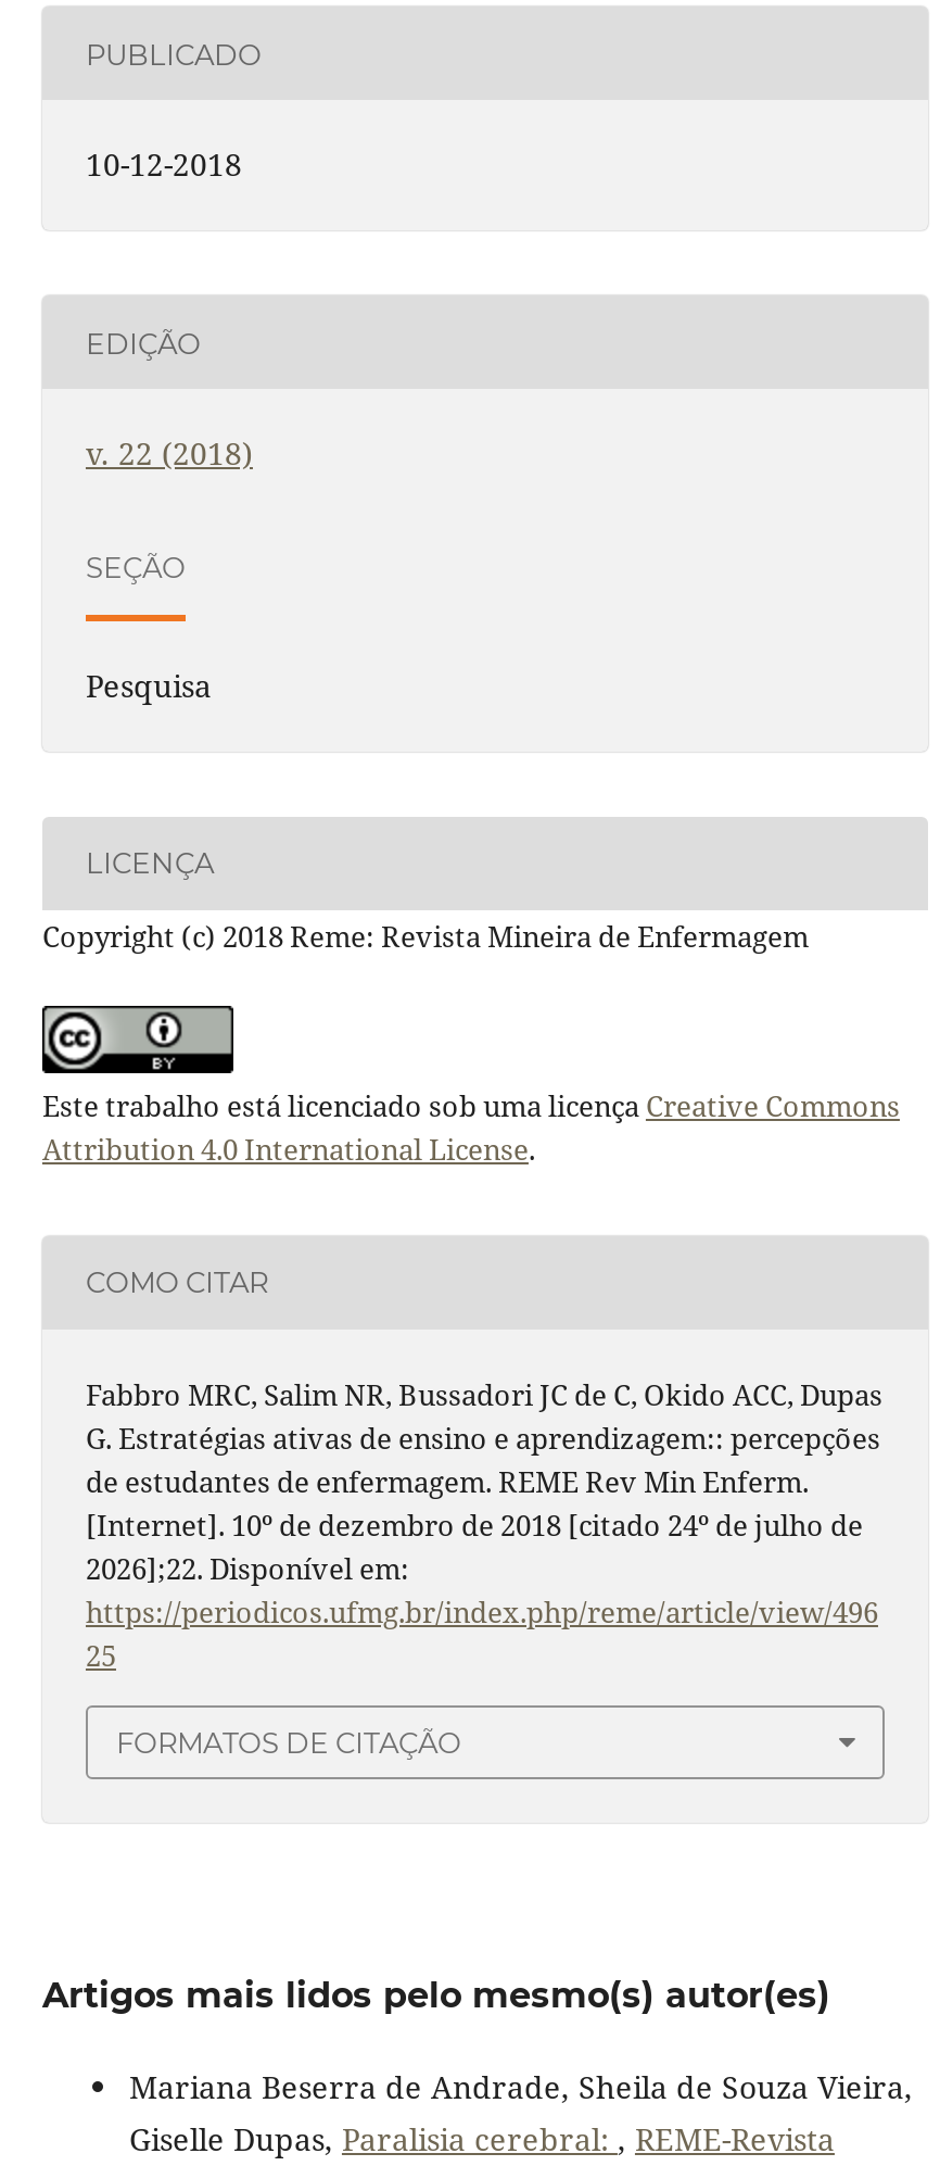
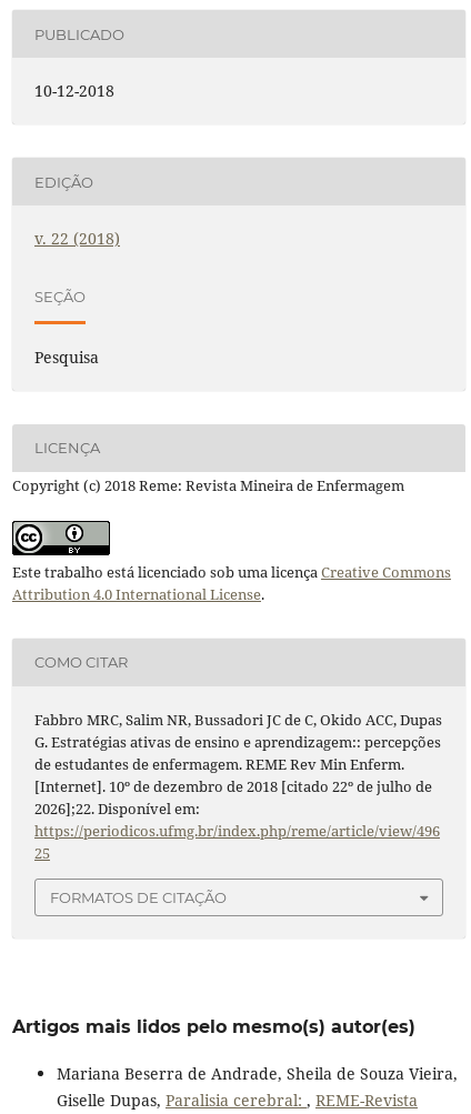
- [Internet]. 10º de dezembro de 2018 [citado 24º de julho de
+ [Internet]. 10º de dezembro de 2018 [citado 22º de julho de
